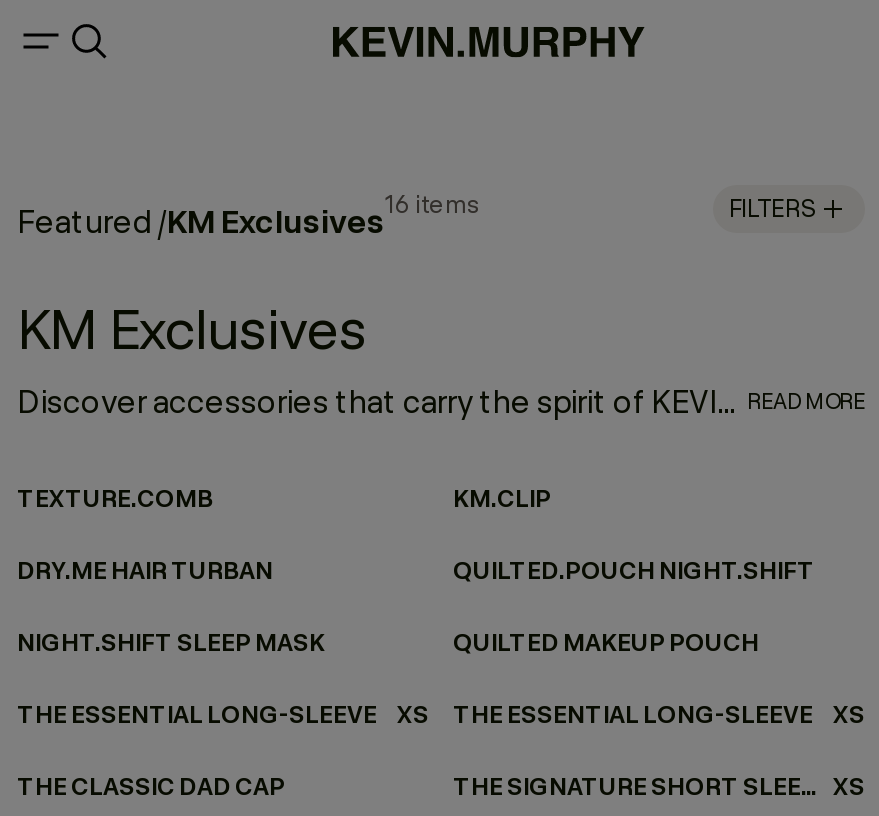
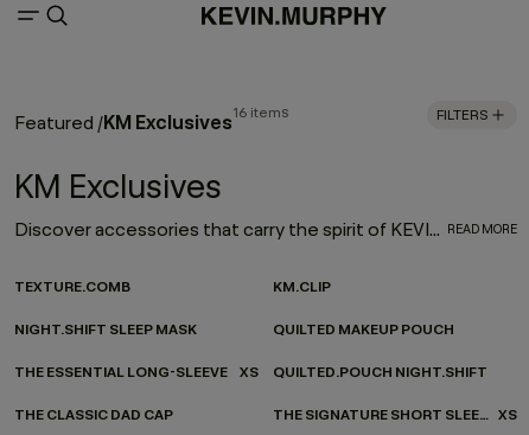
- DRY.ME HAIR TURBAN

moved down: QUILTED.POUCH NIGHT.SHIFT

- THE ESSENTIAL LONG-SLEEVE
- XS
